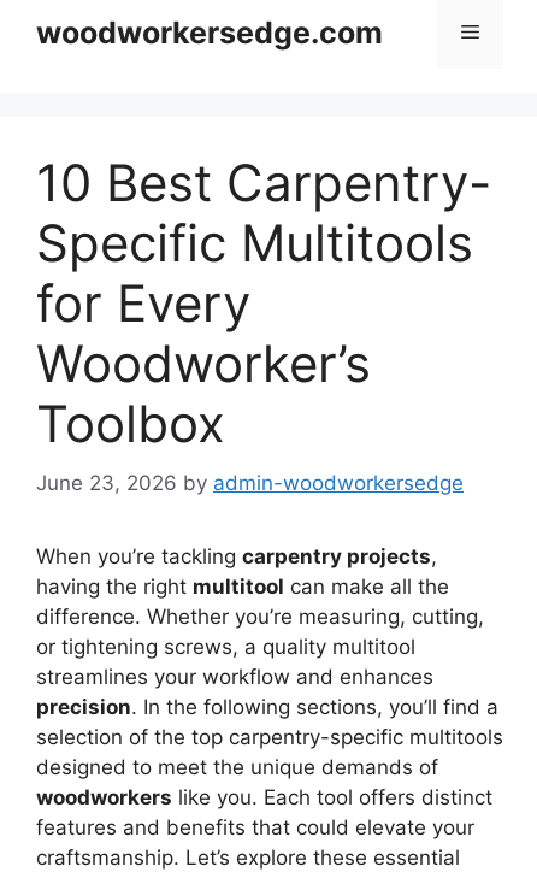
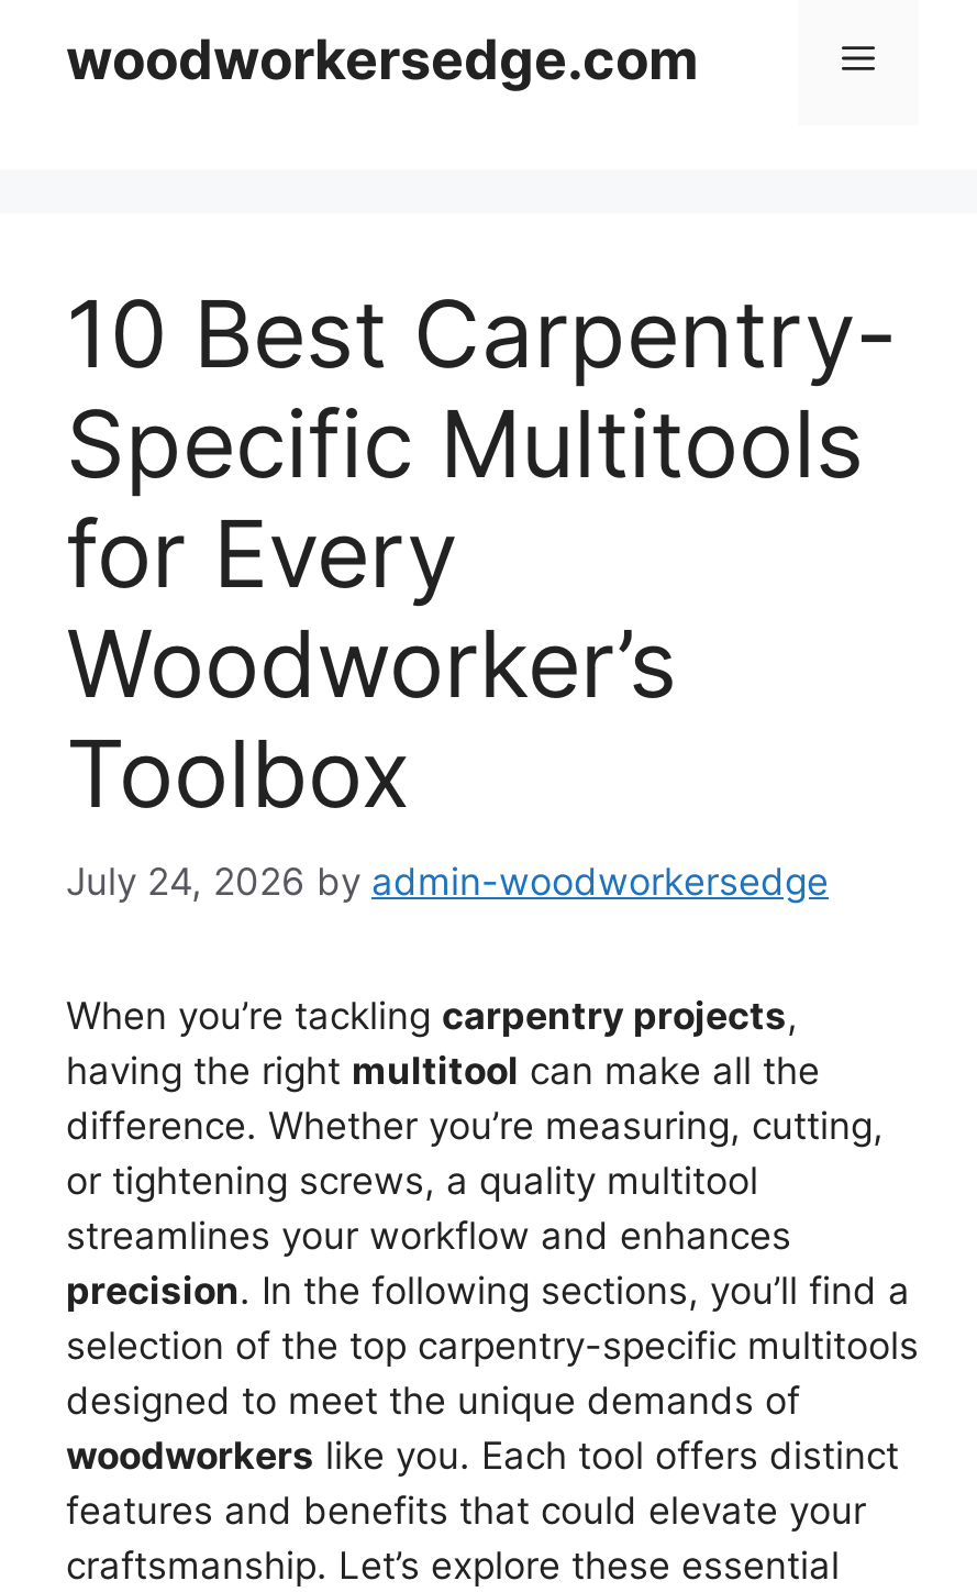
- June 23, 2026 by admin-woodworkersedge
+ July 24, 2026 by admin-woodworkersedge
